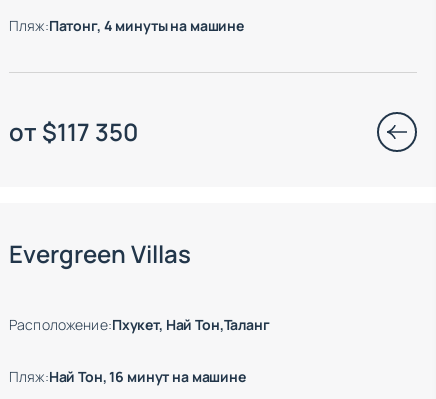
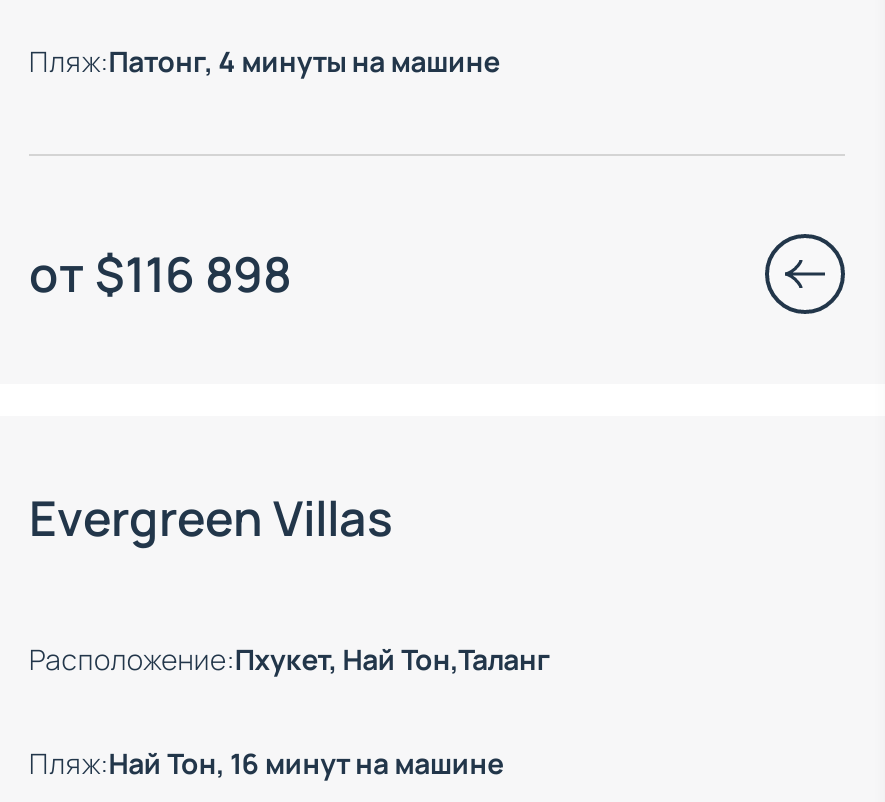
- от $117 350
+ от $116 898
